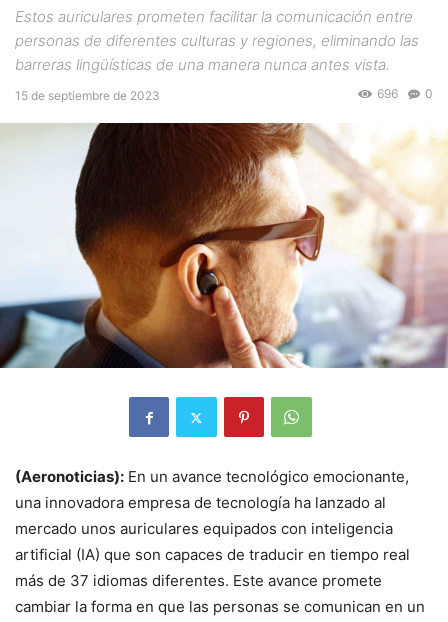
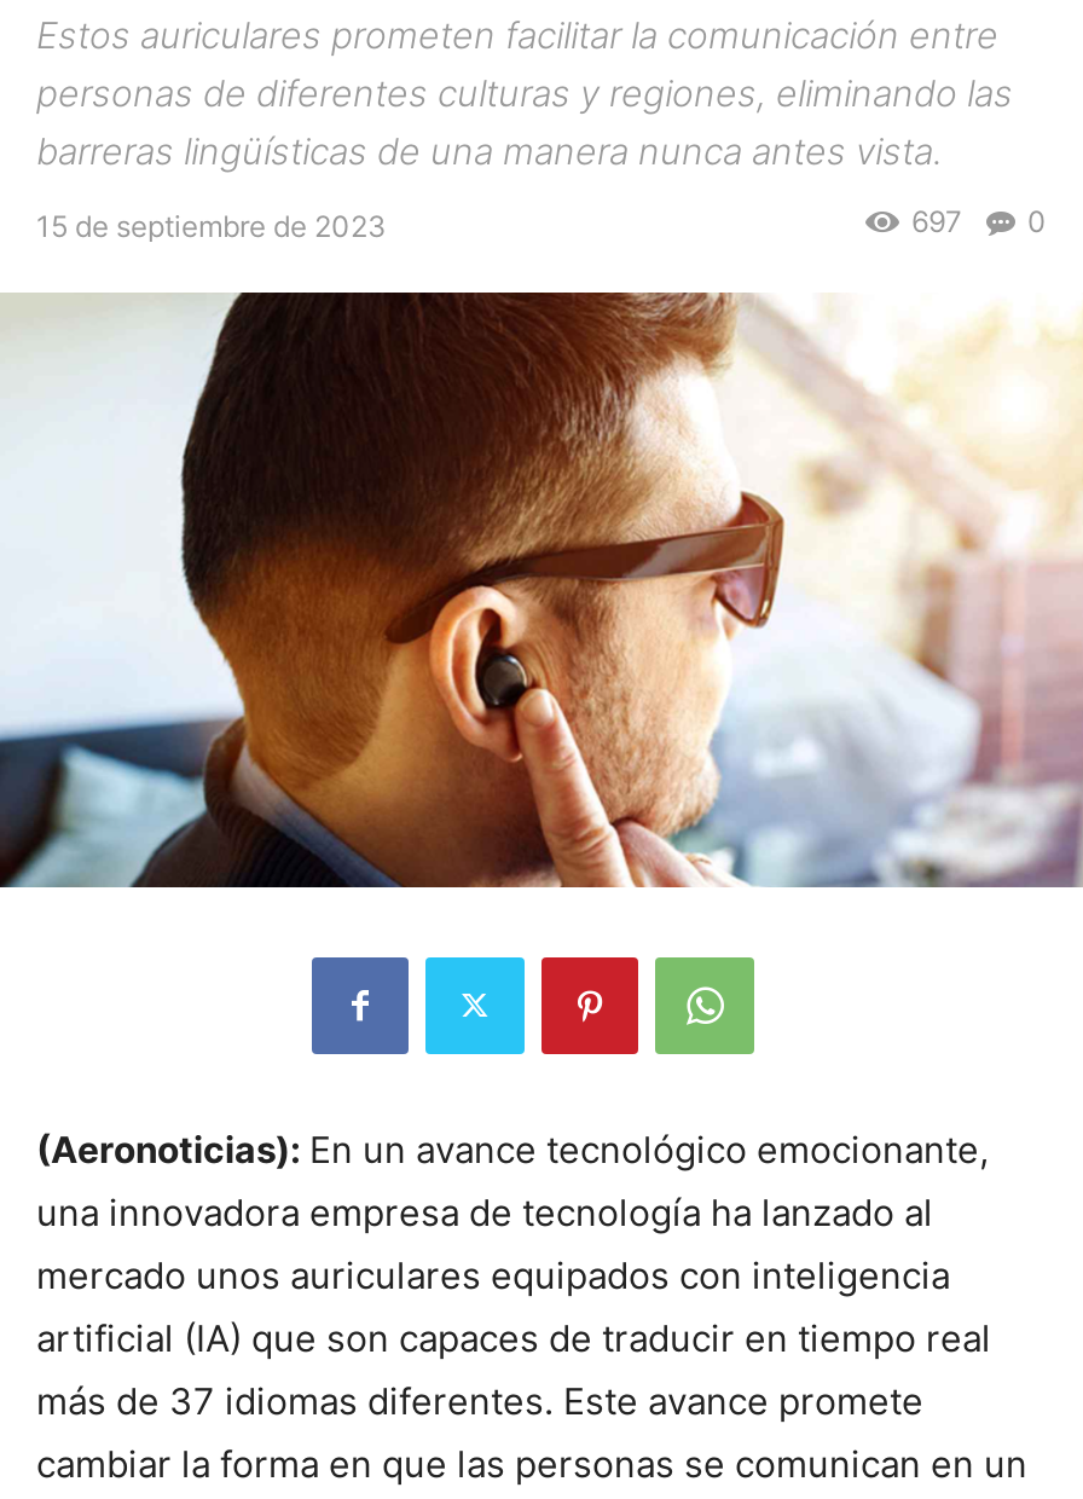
- 696 0
+ 697 0
